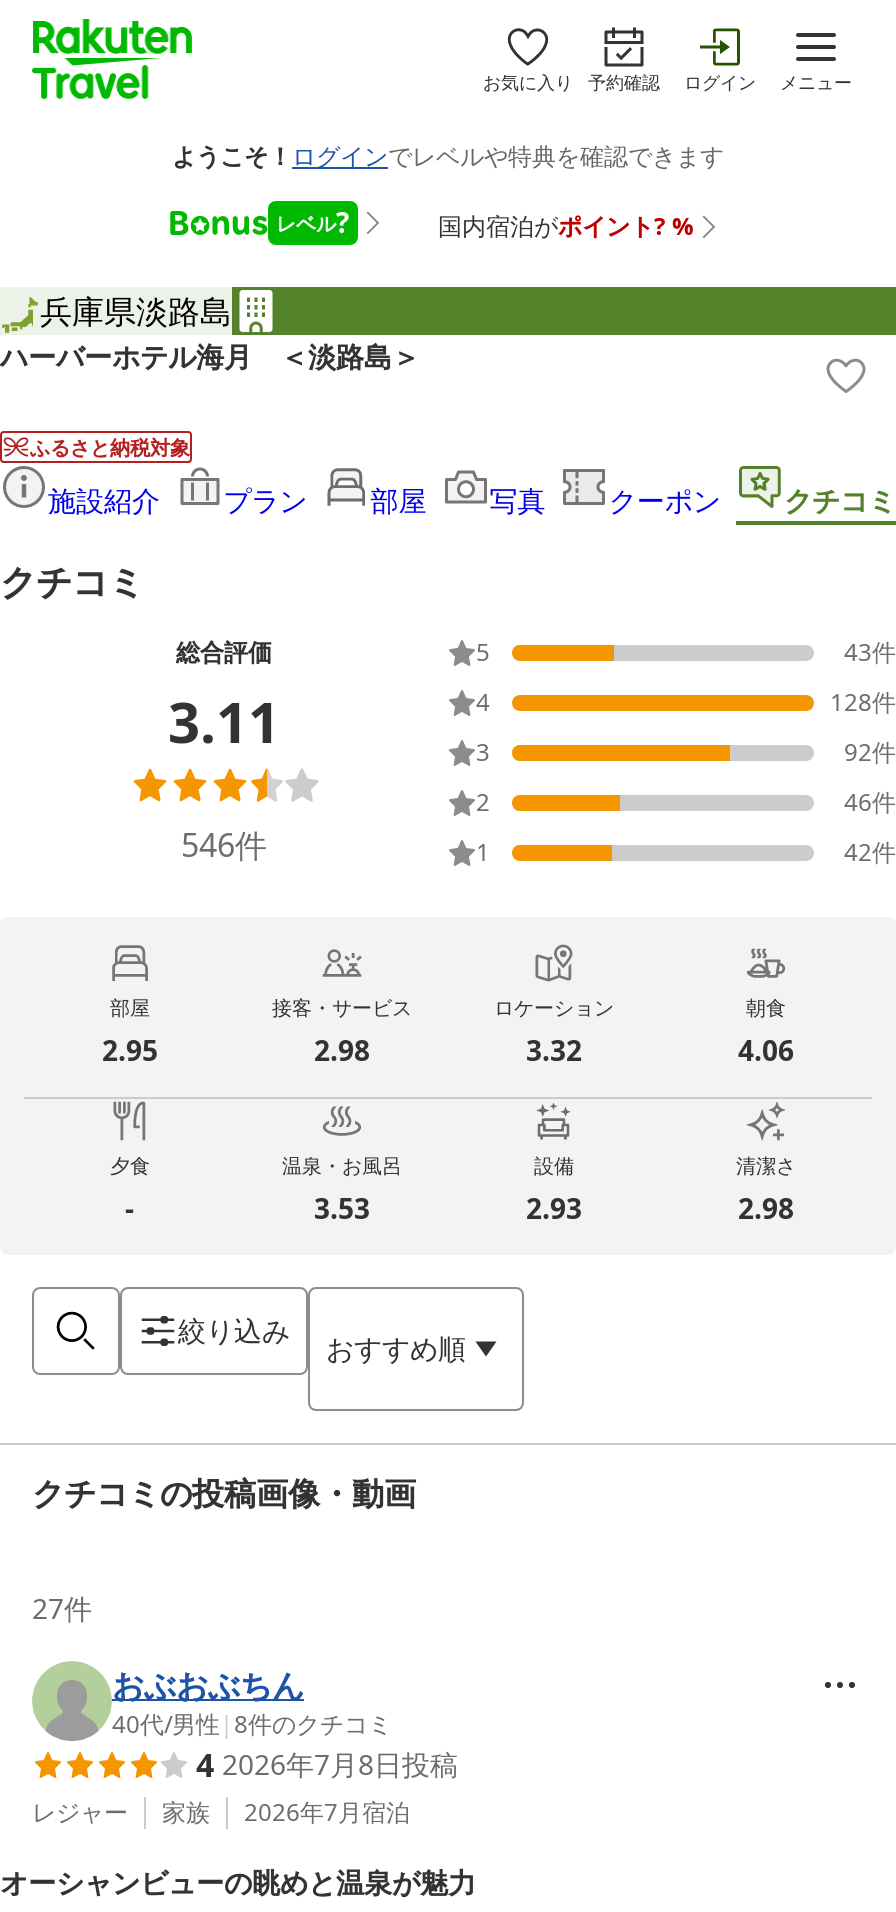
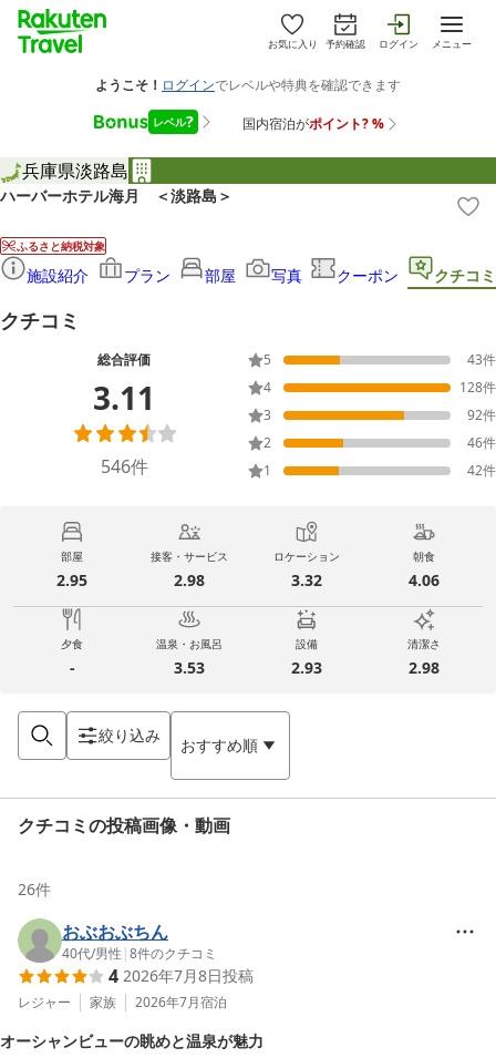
- 27件
+ 26件
